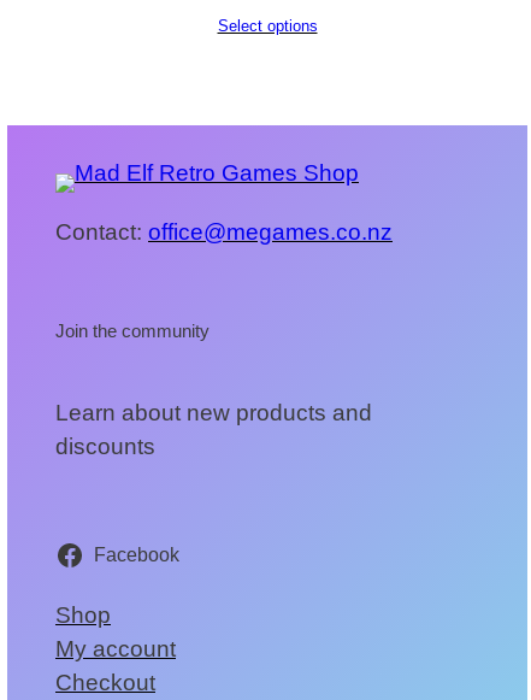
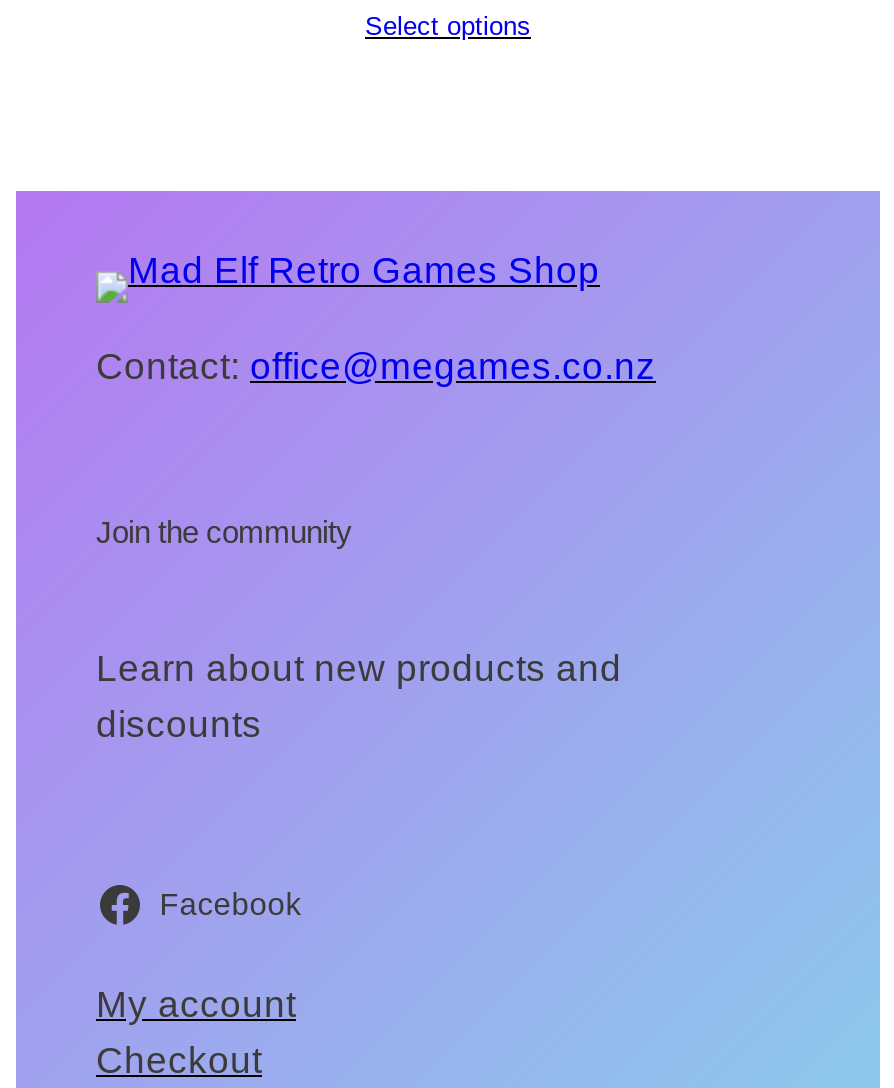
- Shop
